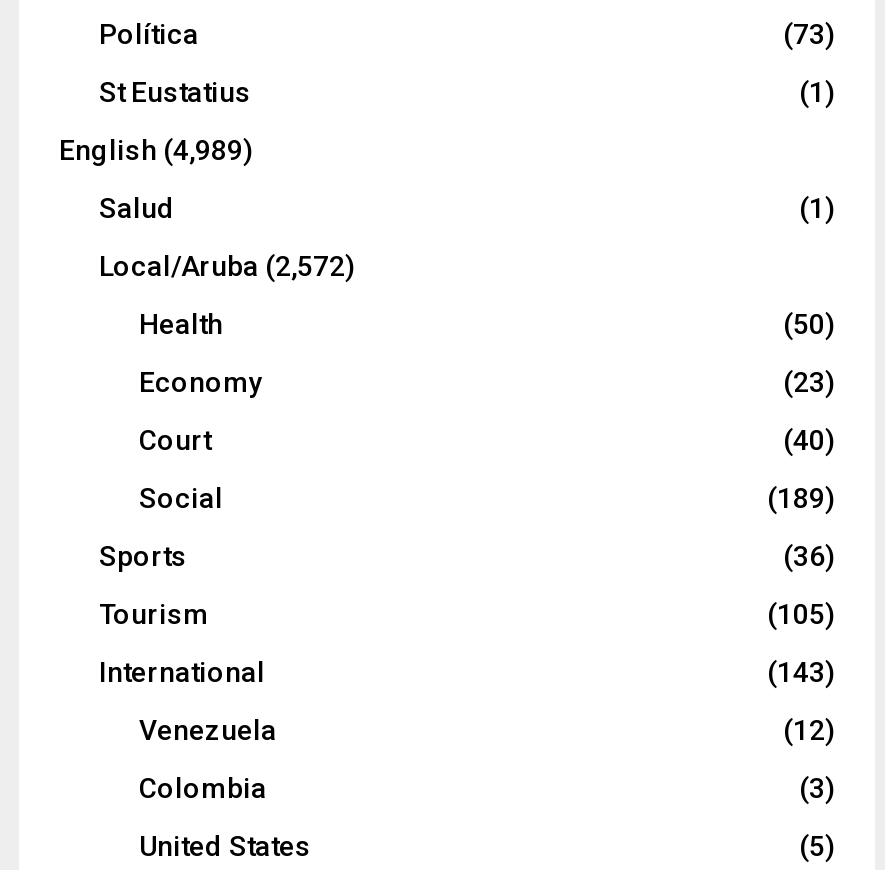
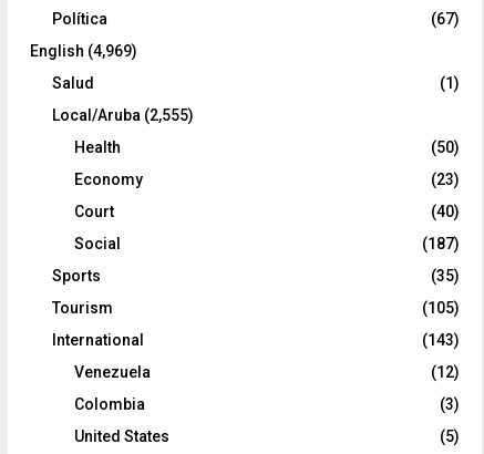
- (73)
- St Eustatius
- (1)
- English (4,989)
+ (67)
+ English (4,969)

- Local/Aruba (2,572)
+ Local/Aruba (2,555)

- (189)
+ (187)

- (36)
+ (35)
